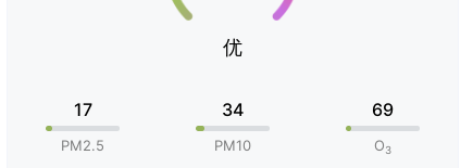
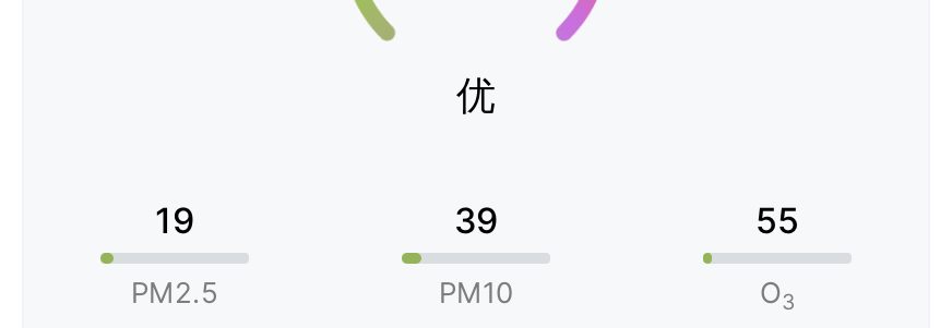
- 17
+ 19

- 34
+ 39

- 69
+ 55
